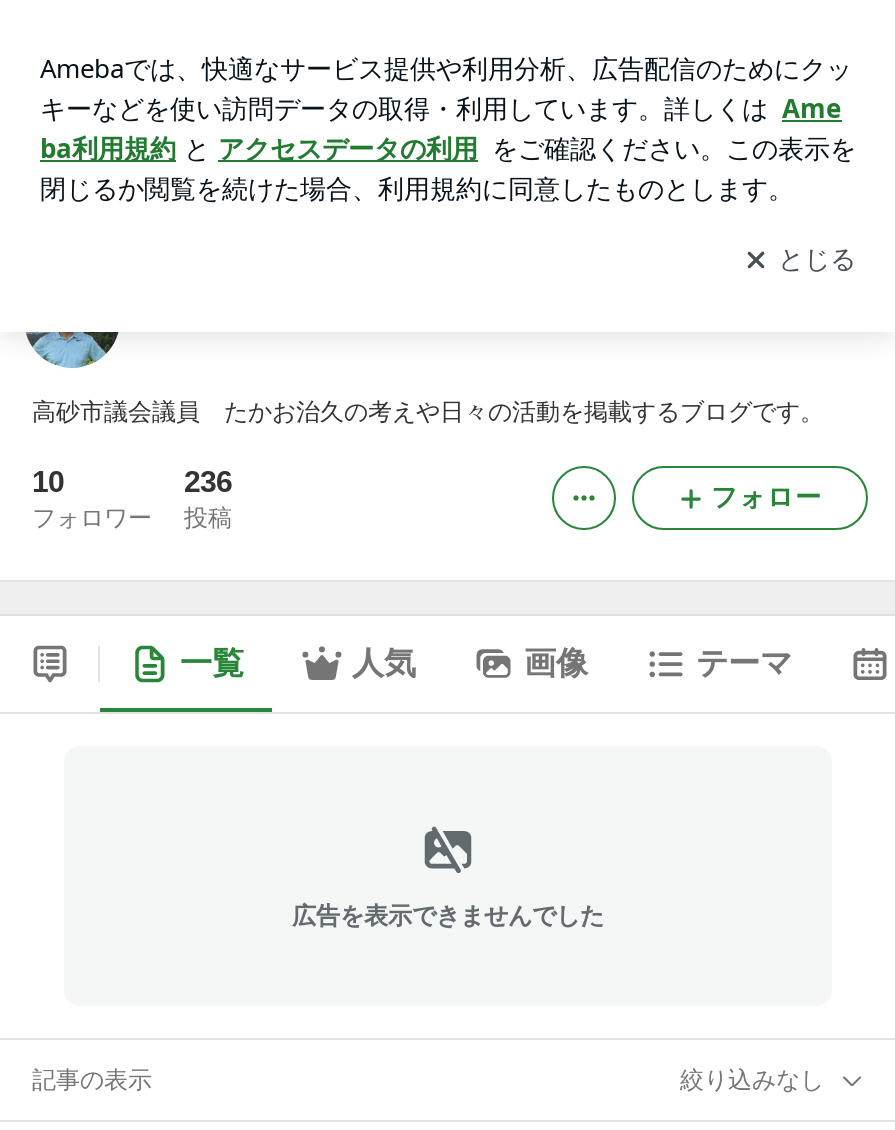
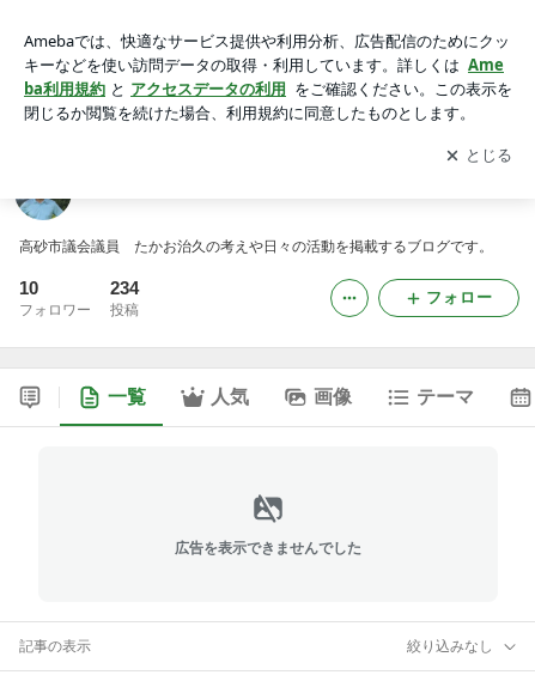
- 236
+ 234
